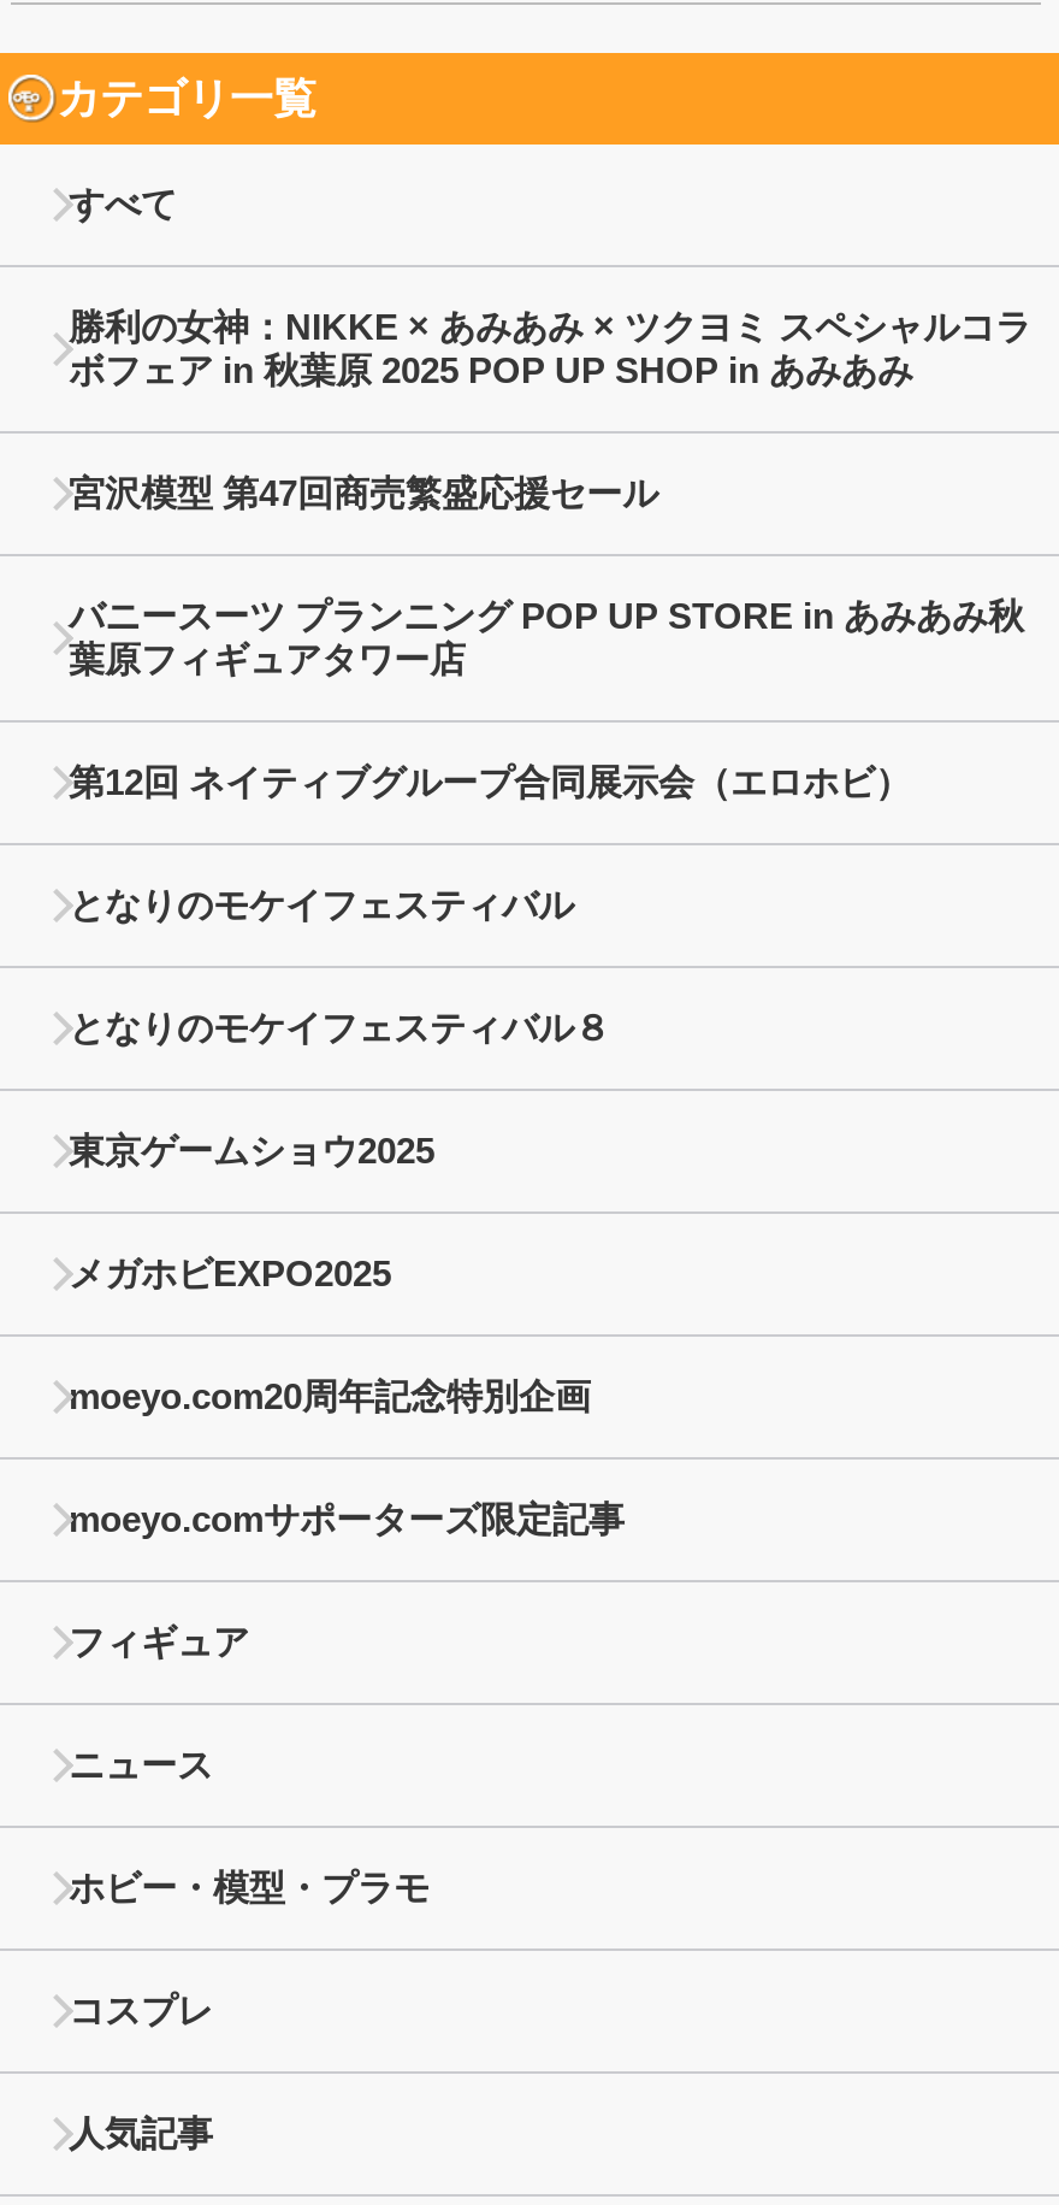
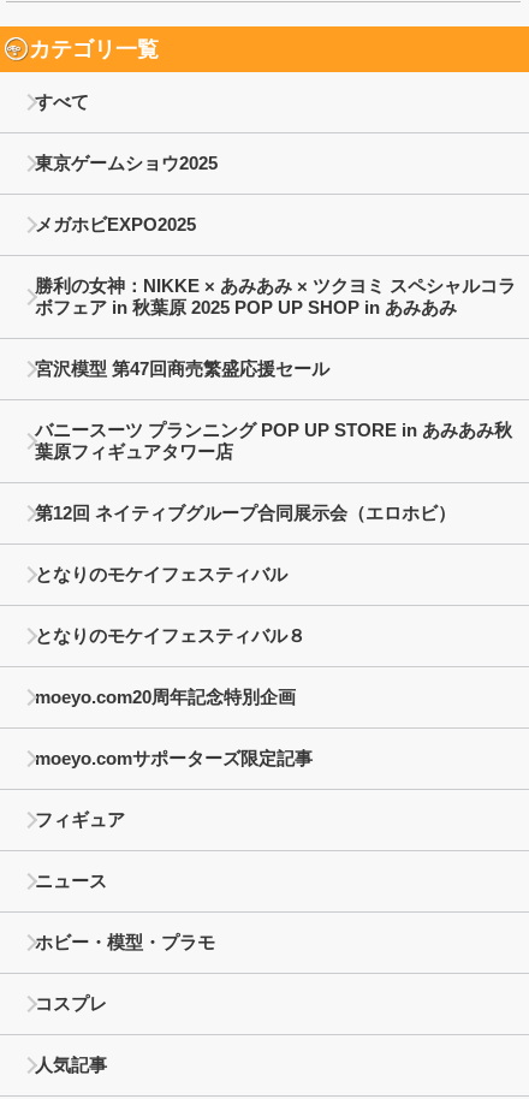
moved down: 勝利の女神：NIKKE × あみあみ × ツクヨミ スペシャルコラ | ボフェア in 秋葉原 2025 POP UP SHOP in あみあみ | 宮沢模型 第47回商売繁盛応援セール | バニースーツ プランニング POP UP STORE in あみあみ秋 | 葉原フィギュアタワー店 | 第12回 ネイティブグループ合同展示会（エロホビ） | となりのモケイフェスティバル | となりのモケイフェスティバル８

moved up: 東京ゲームショウ2025 | メガホビEXPO2025
